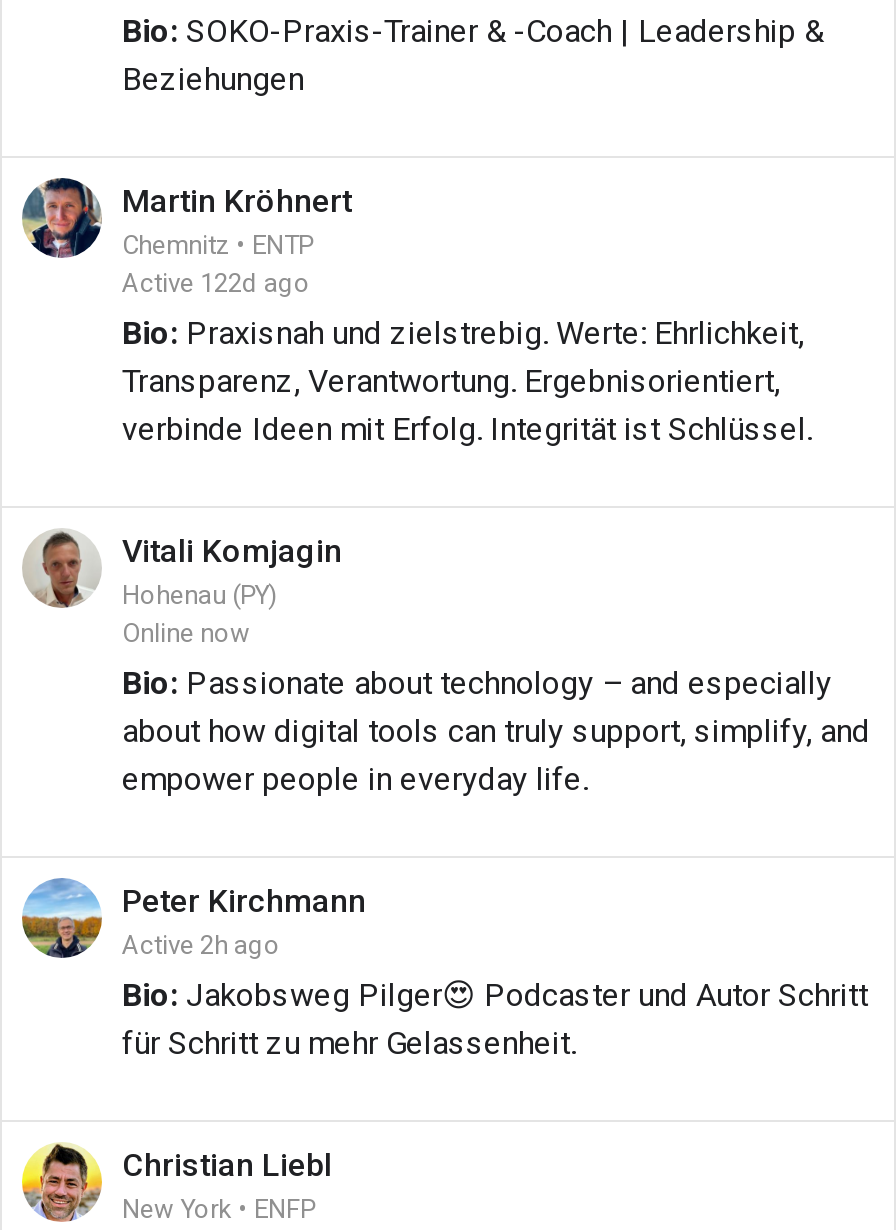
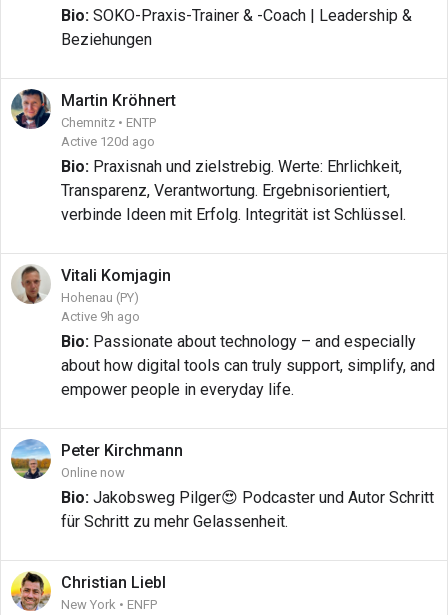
- Active 122d ago
+ Active 120d ago

moved down: Online now

+ Active 9h ago

- Active 2h ago
